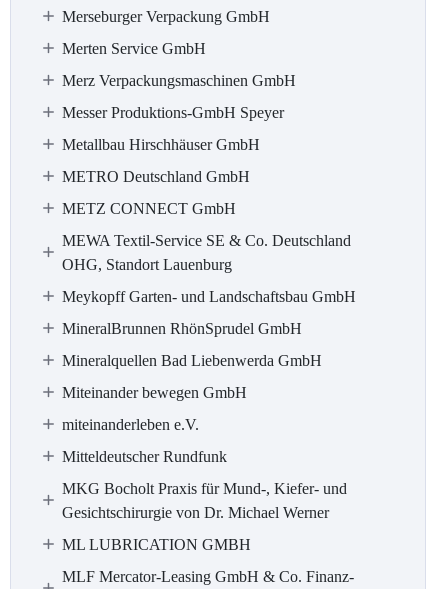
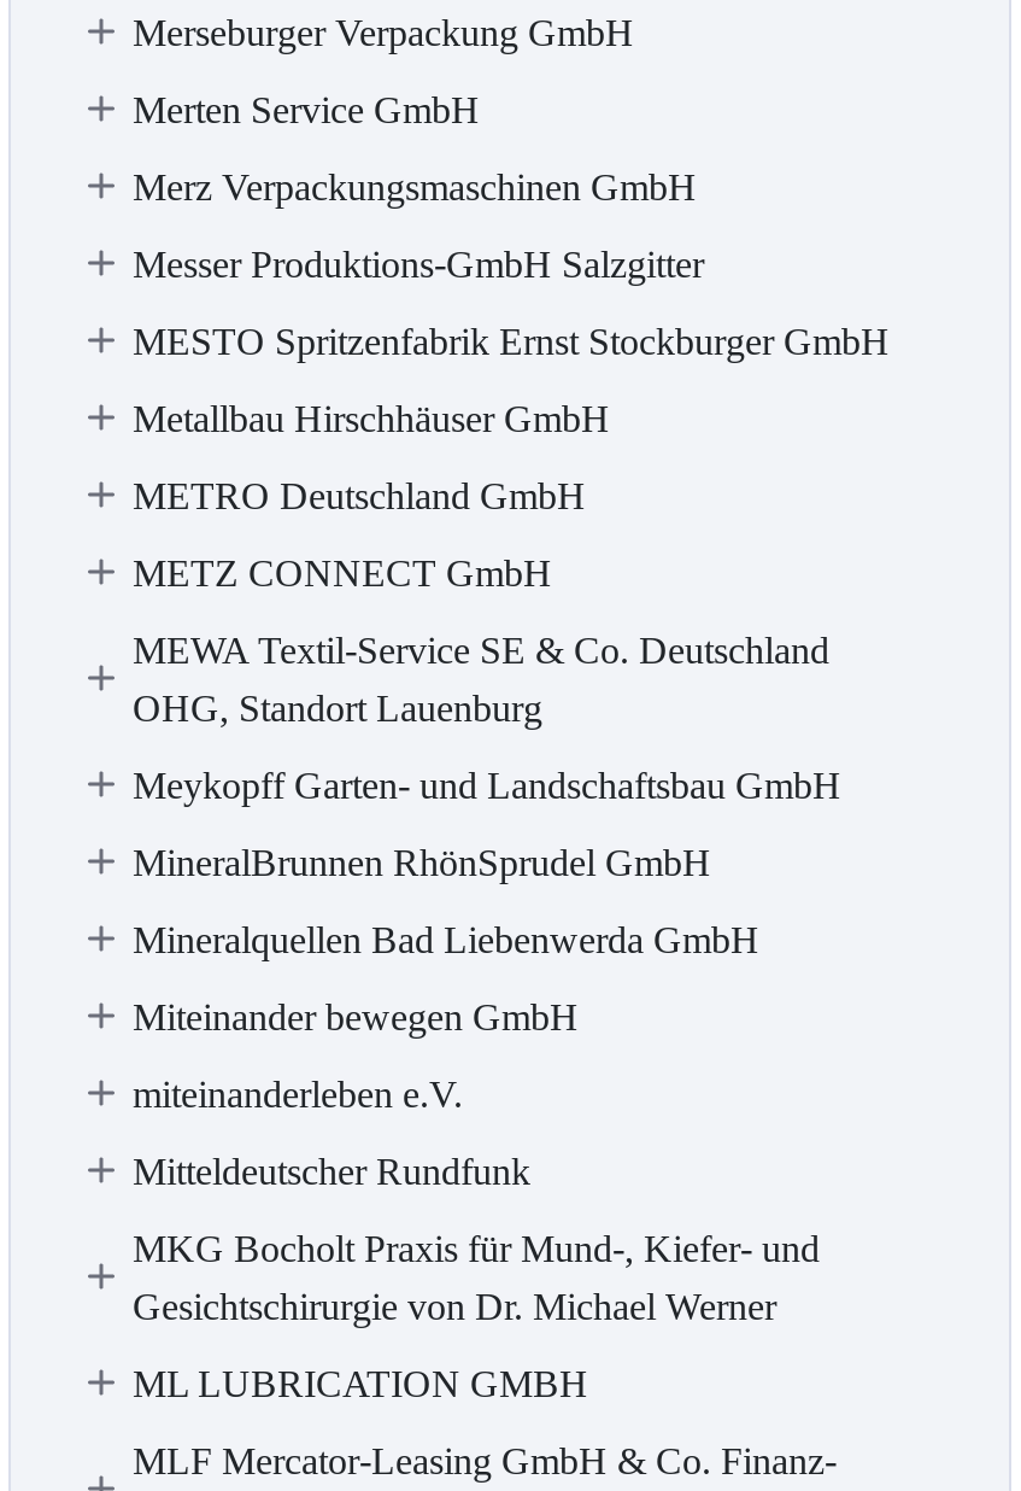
- Messer Produktions-GmbH Speyer
+ Messer Produktions-GmbH Salzgitter
+ MESTO Spritzenfabrik Ernst Stockburger GmbH
